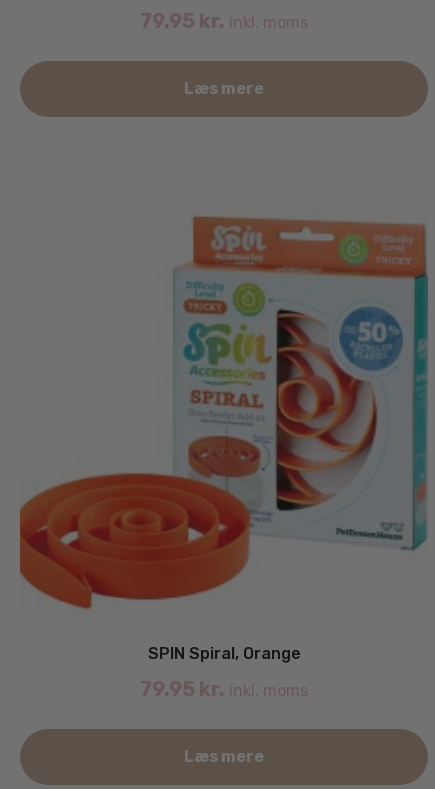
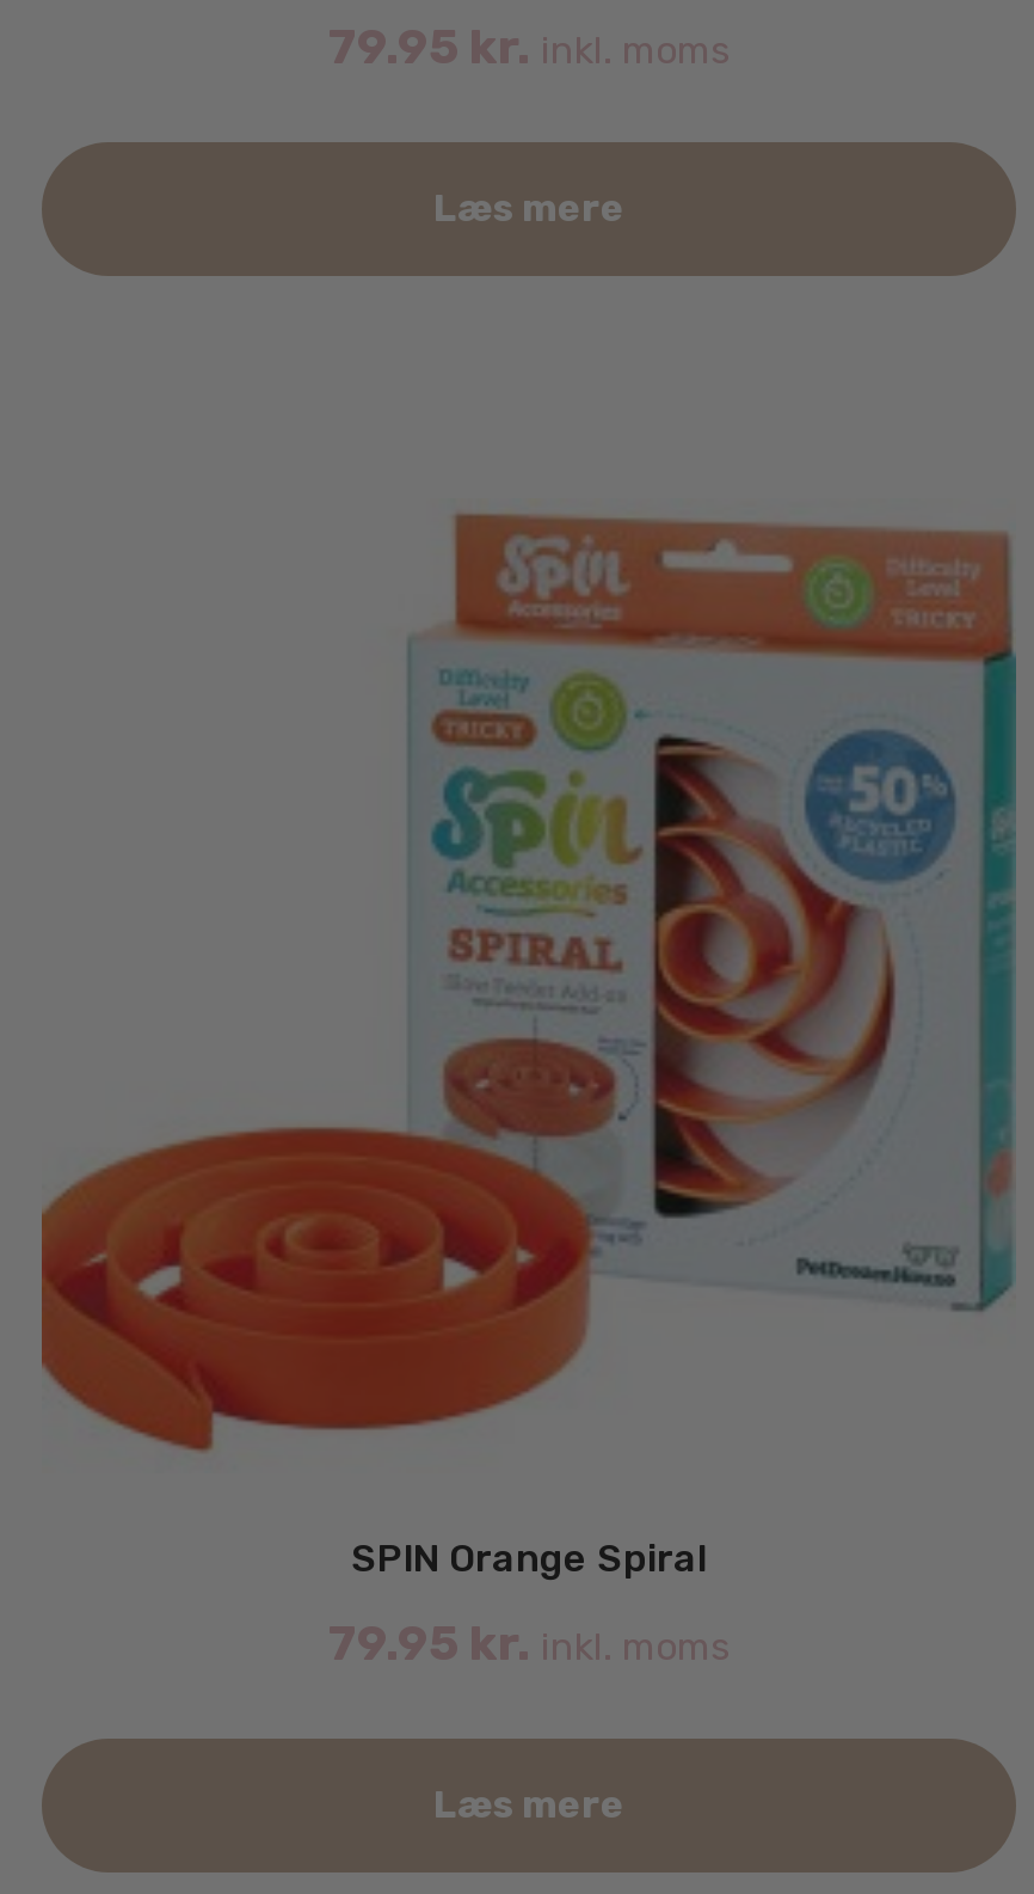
- SPIN Spiral, Orange
+ SPIN Orange Spiral
